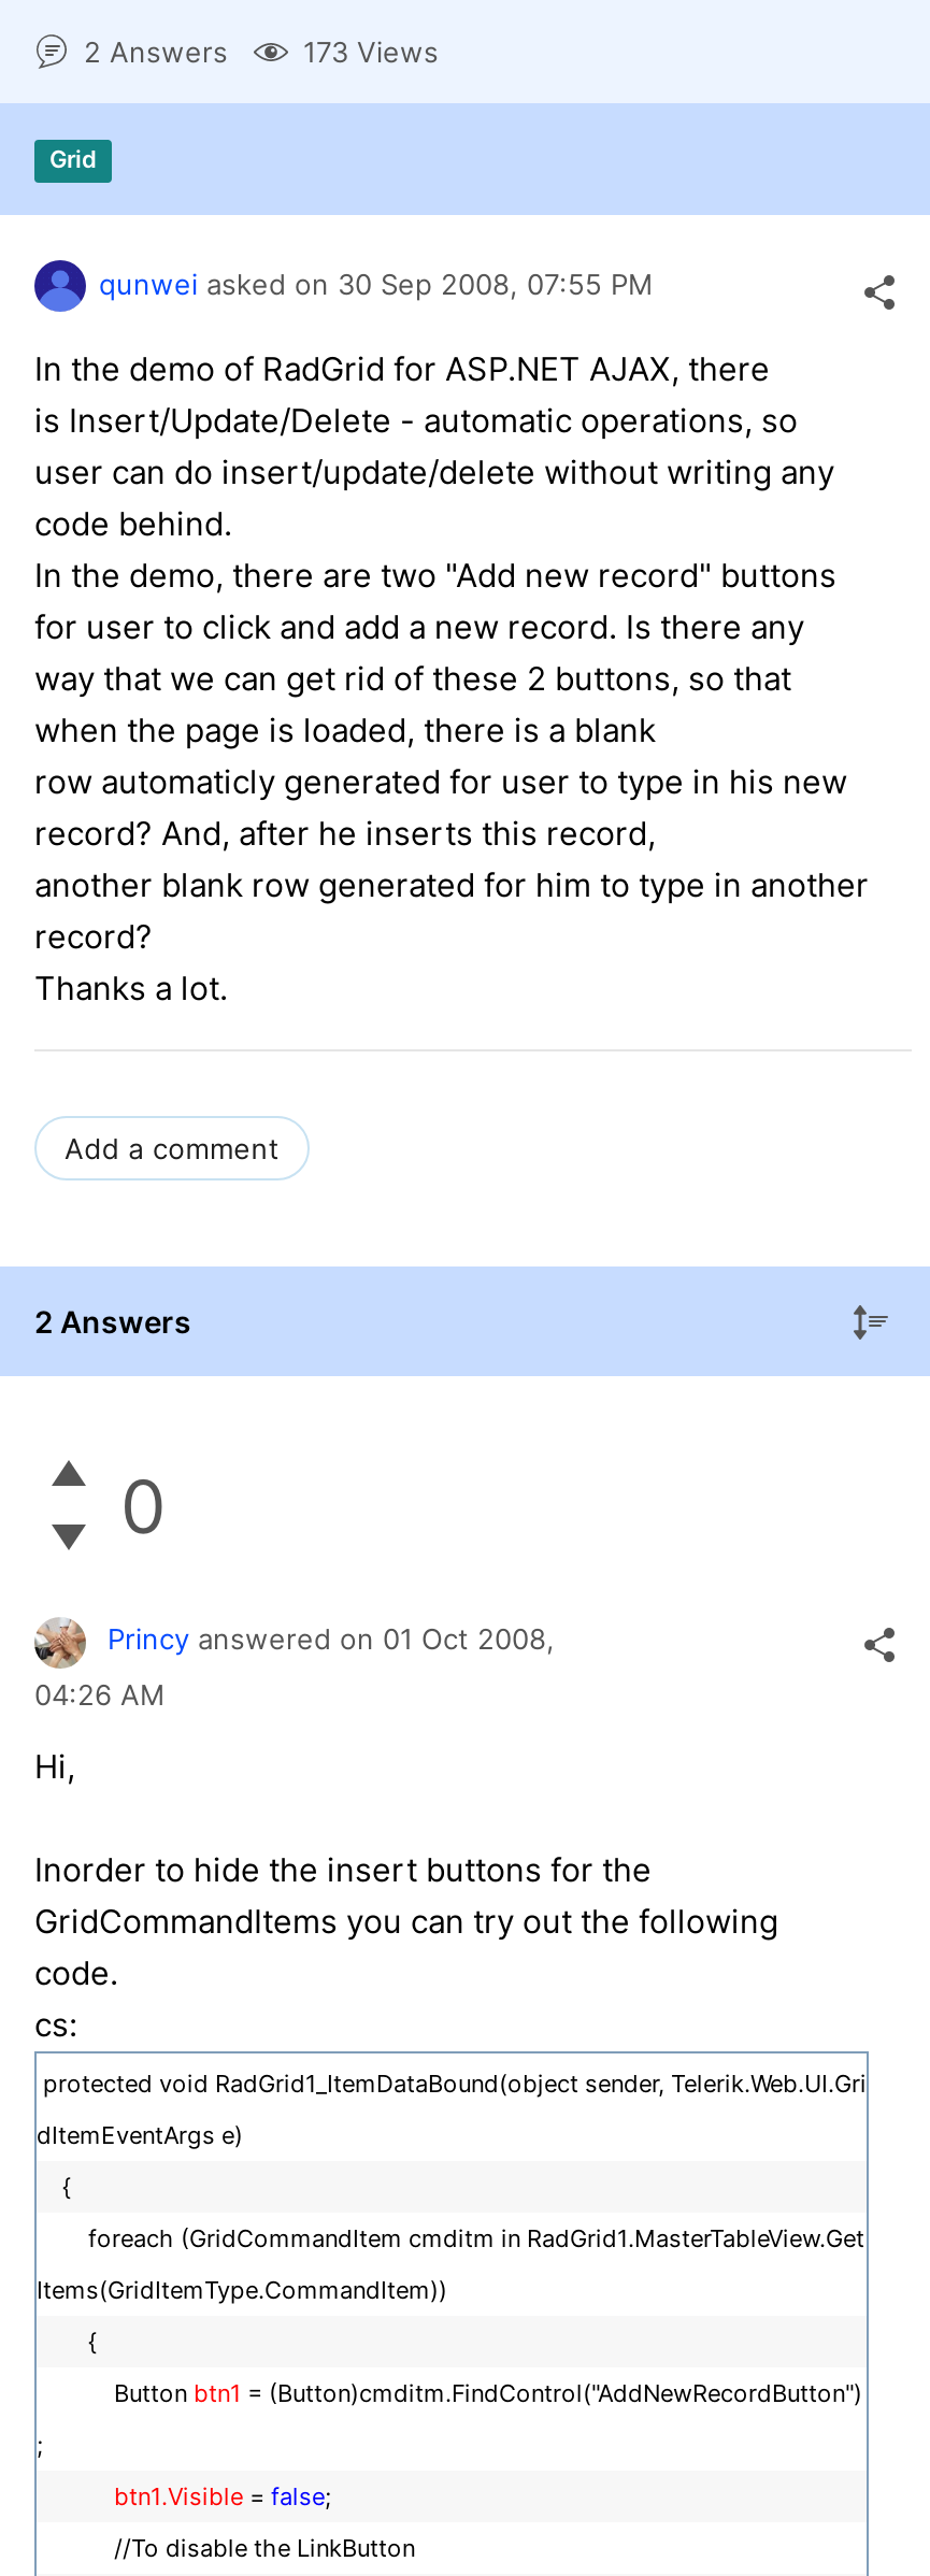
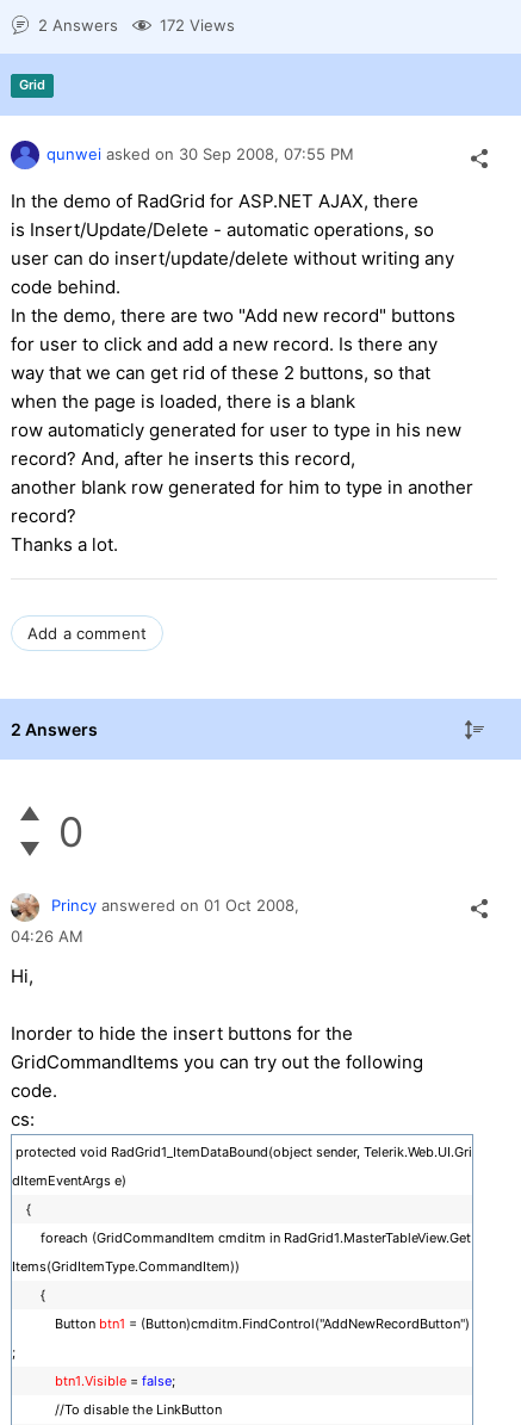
- 173 Views
+ 172 Views
